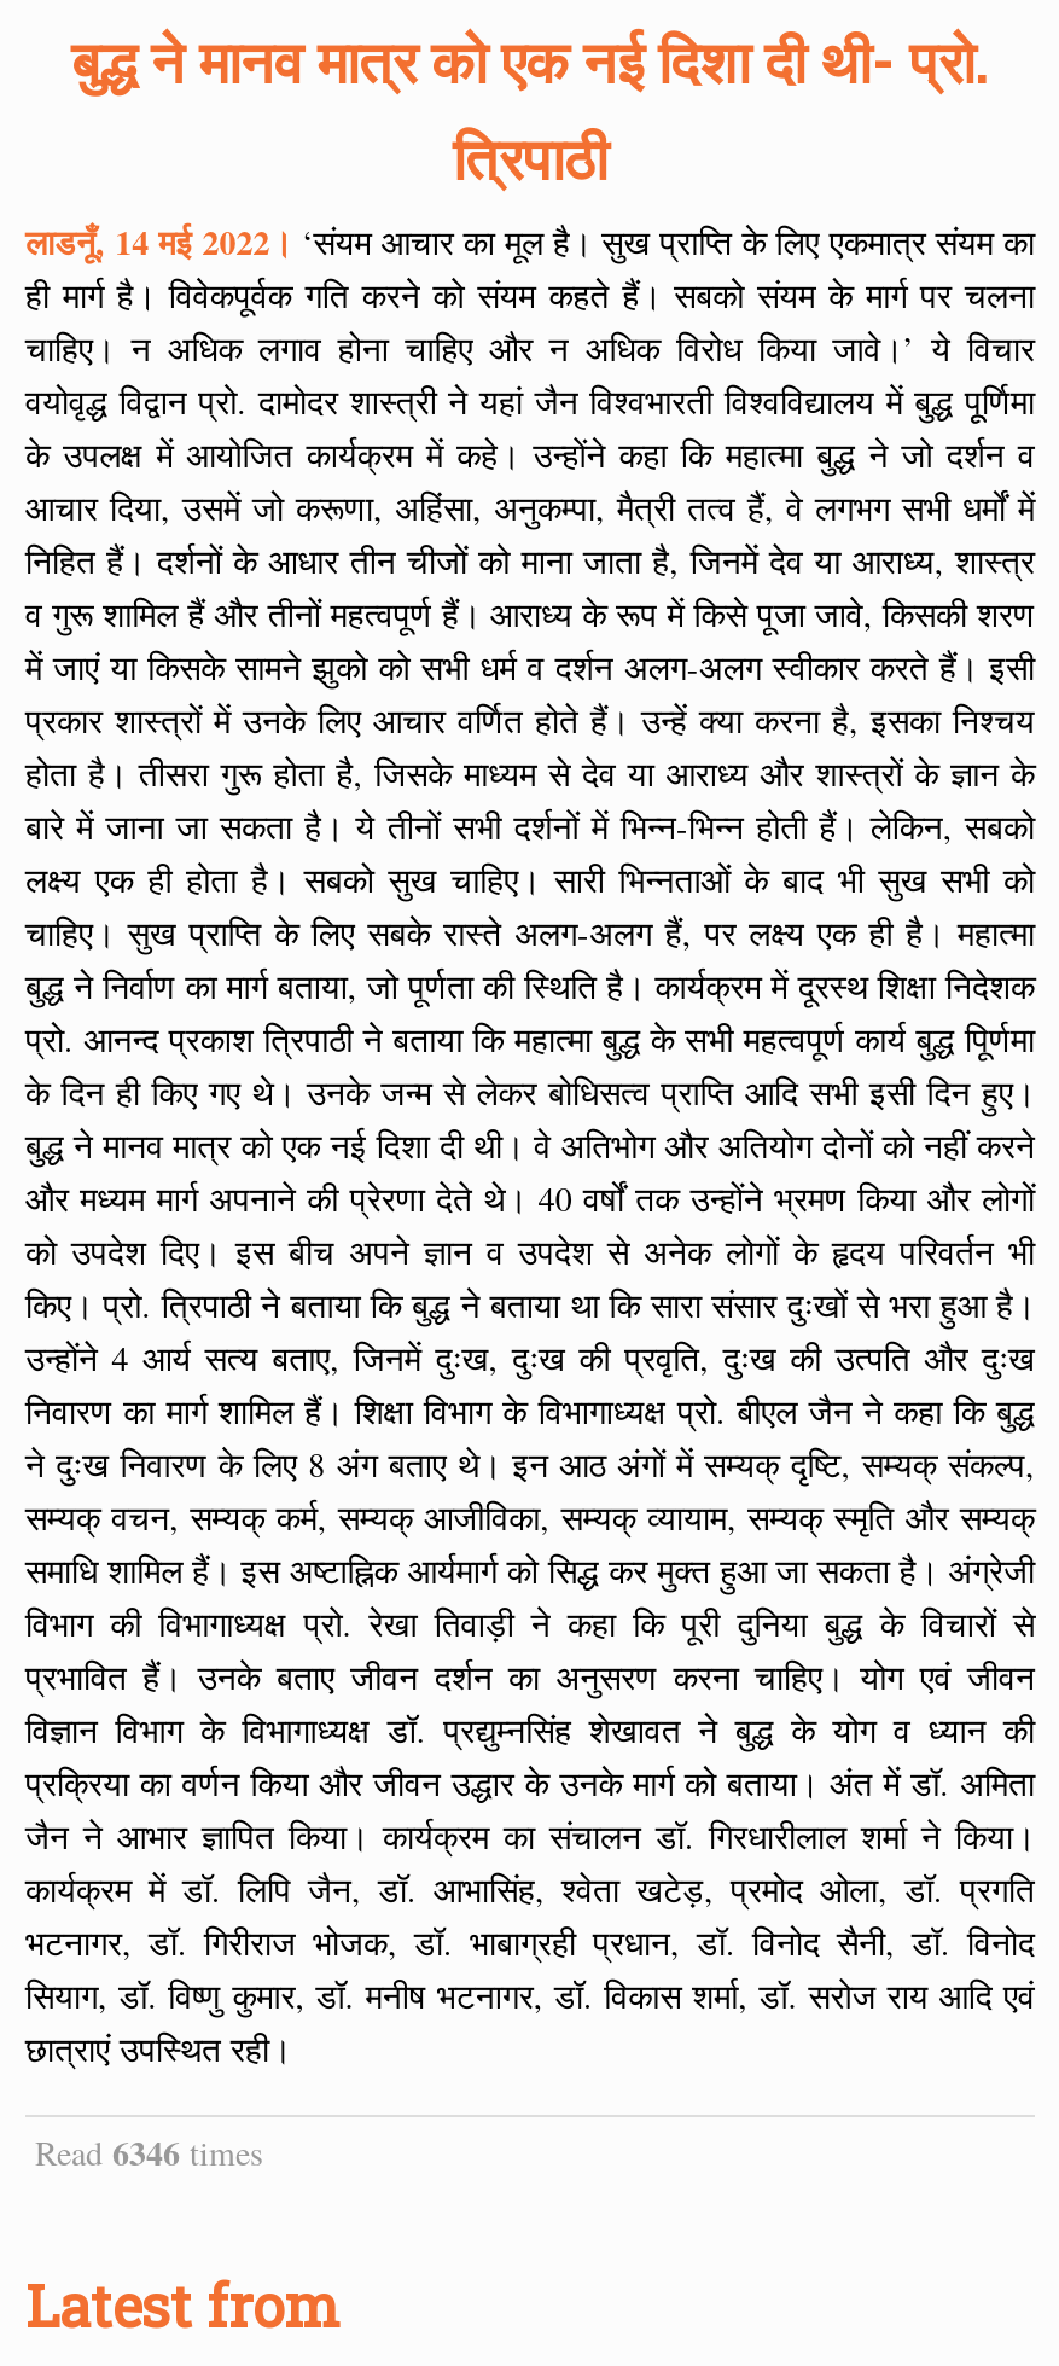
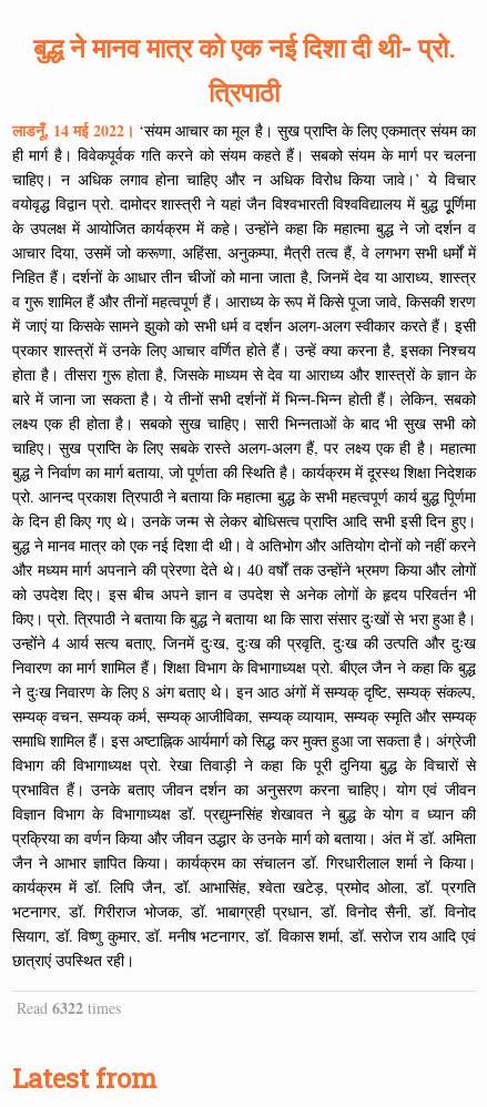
- Read 6346 times
+ Read 6322 times
